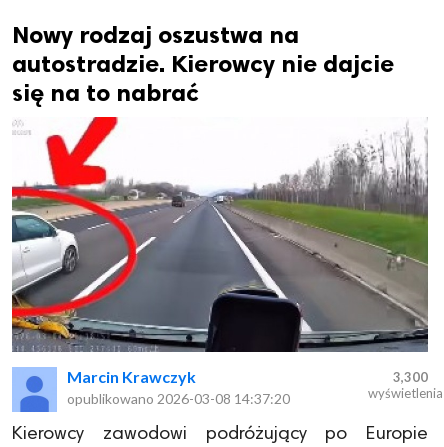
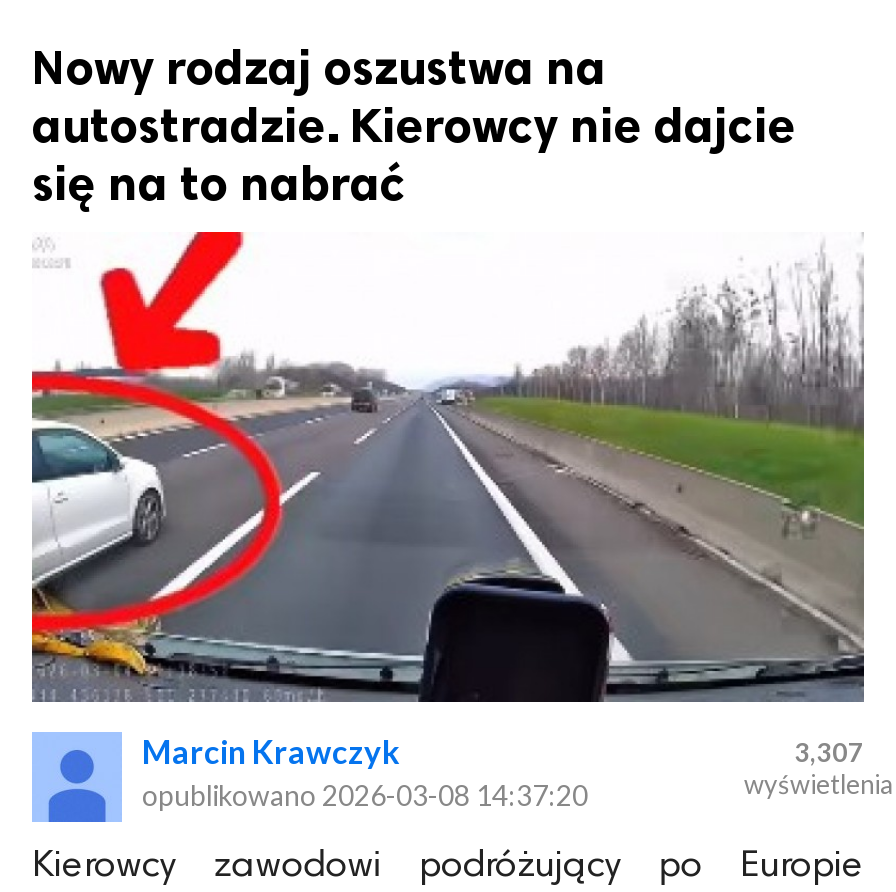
- 3,300
+ 3,307
